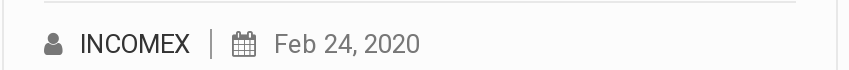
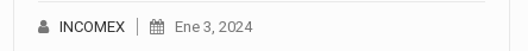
- Feb 24, 2020
+ Ene 3, 2024
